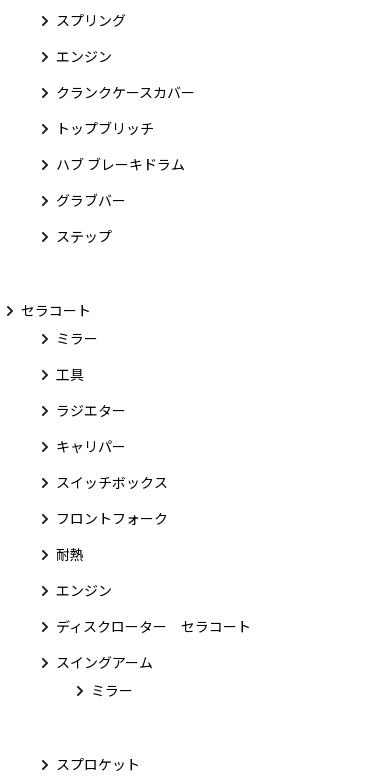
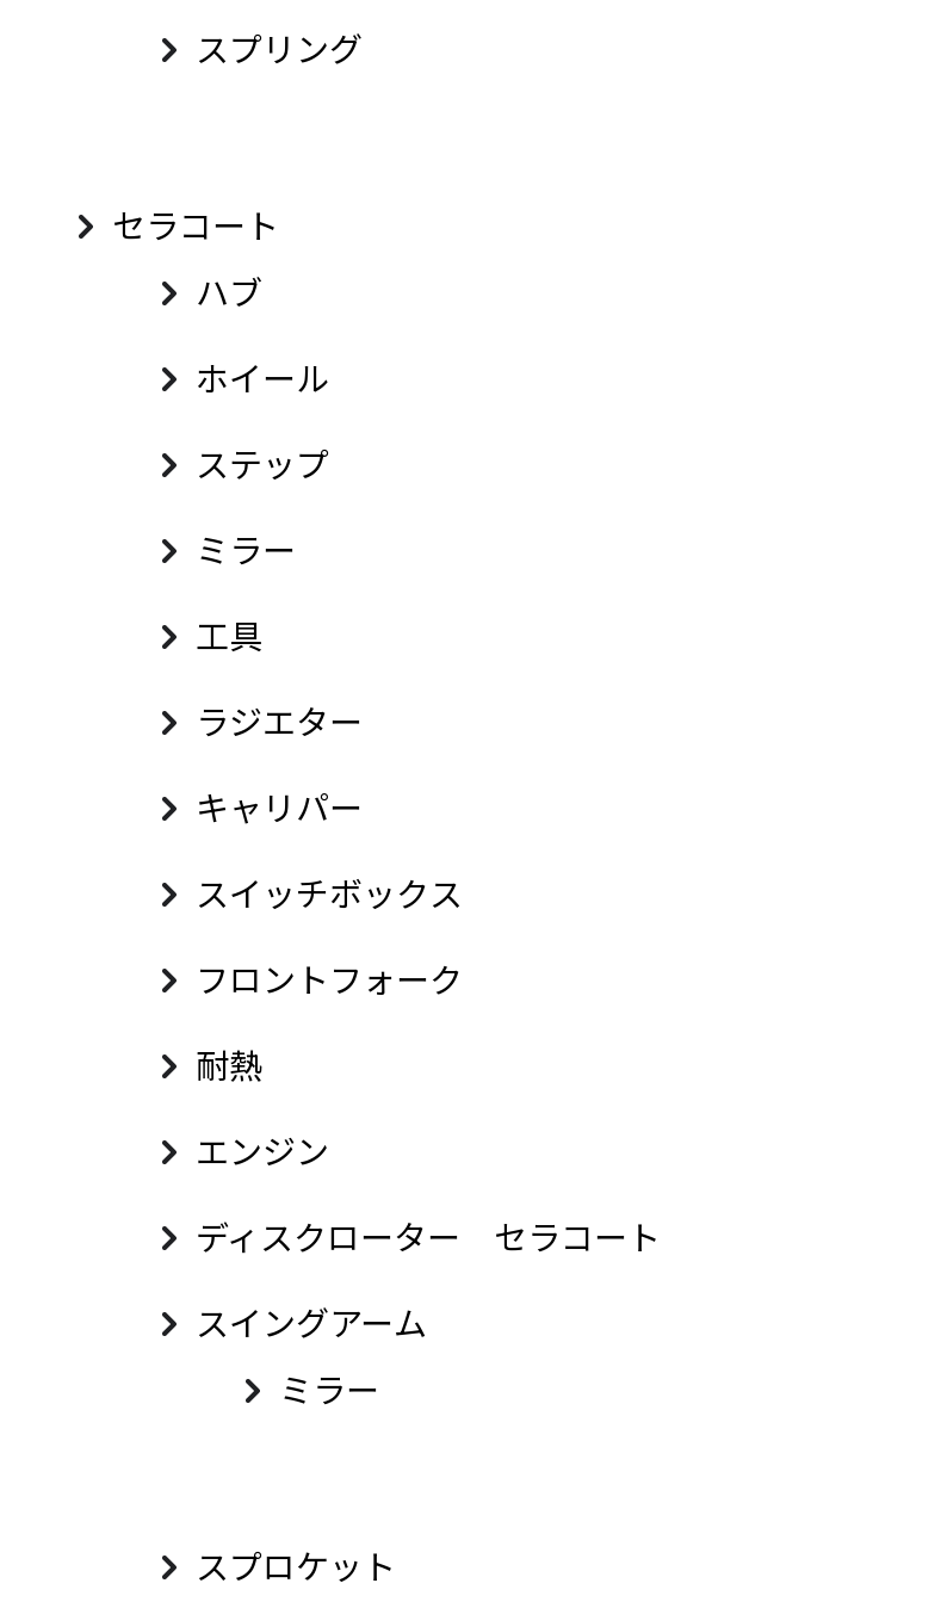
- エンジン
- クランクケースカバー
- トップブリッチ
- ハブ ブレーキドラム
- グラブバー
+ セラコート
+ ハブ
+ ホイール

- セラコート
